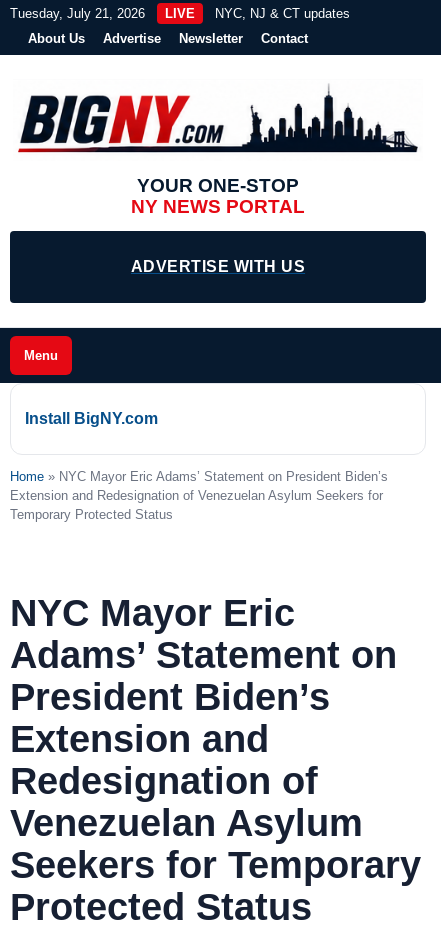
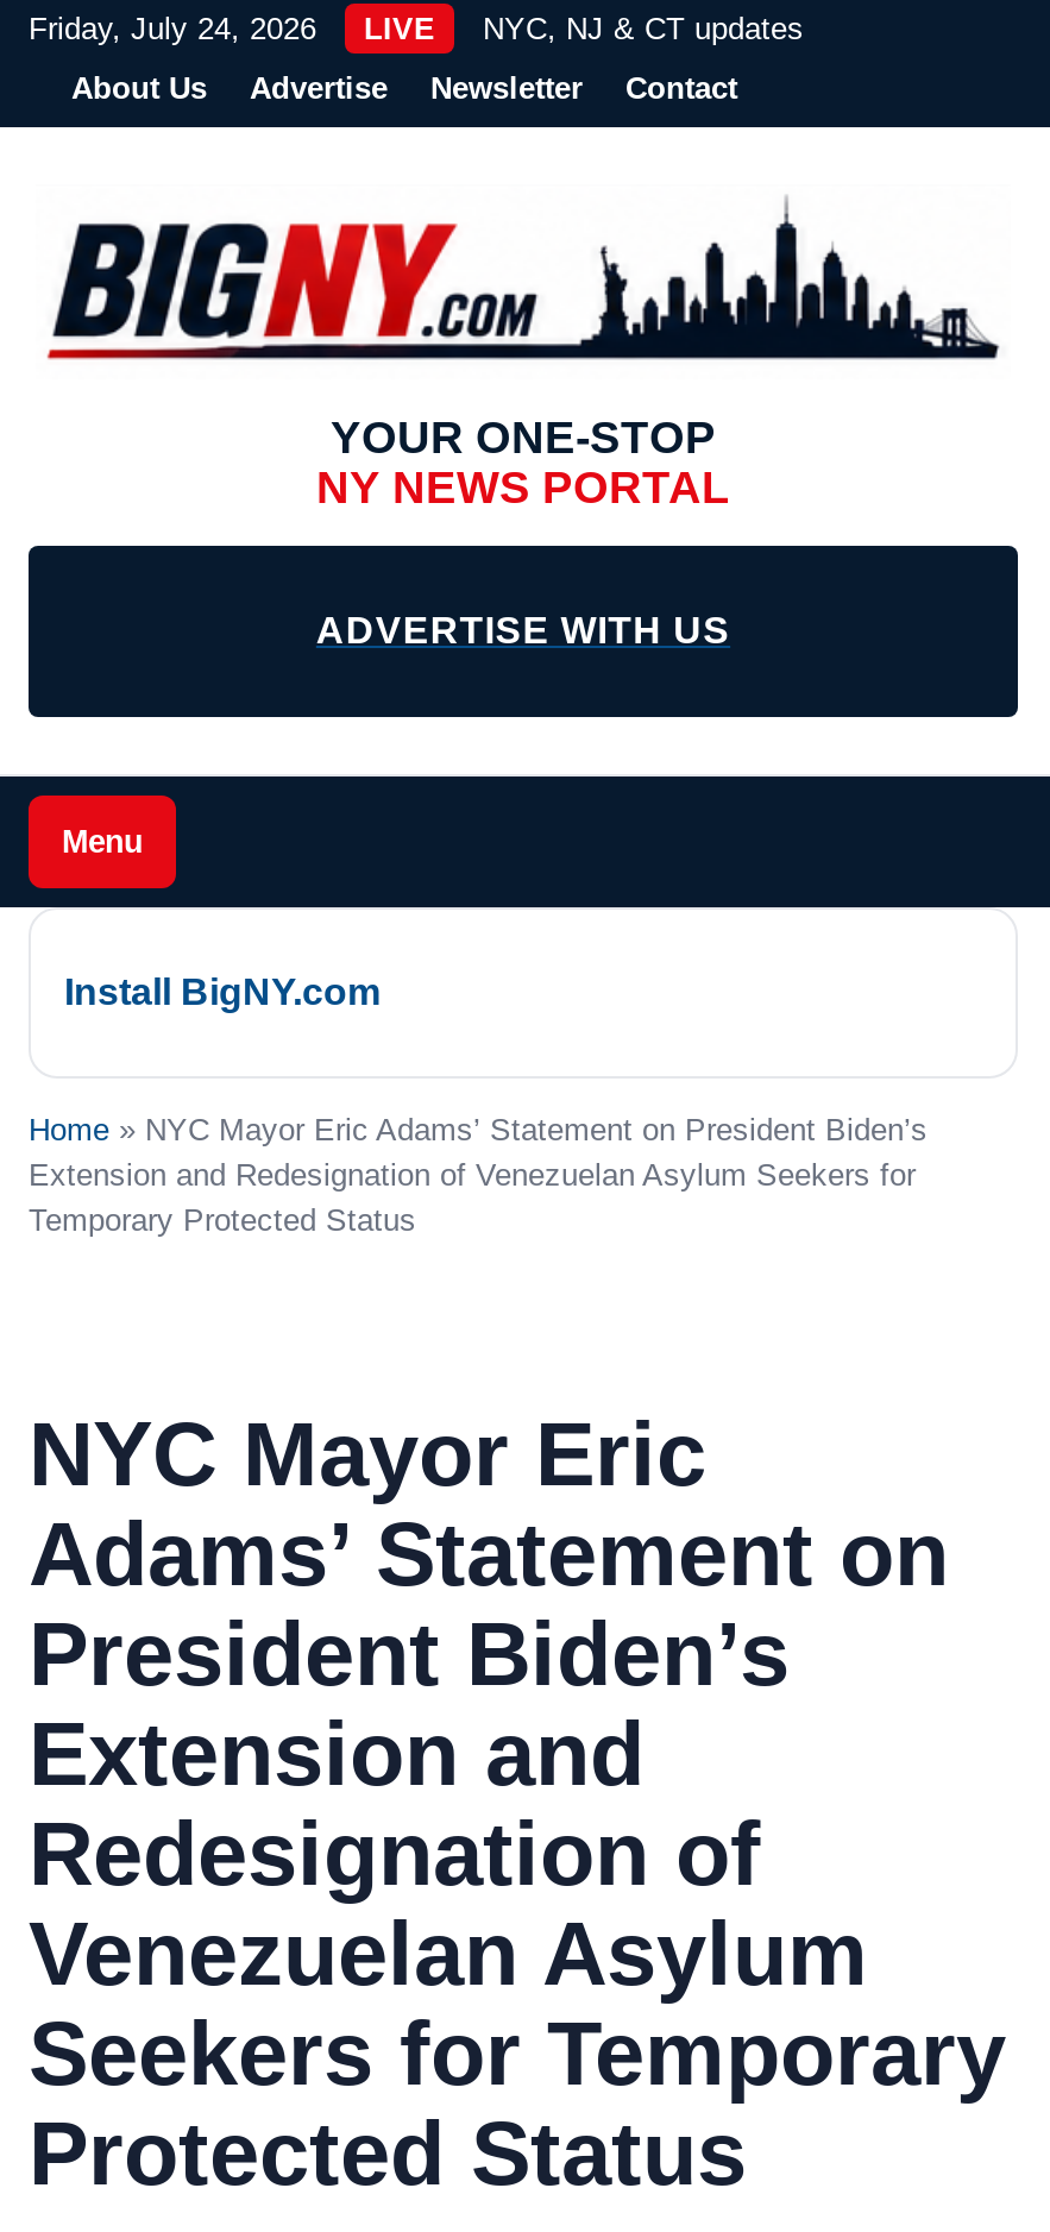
- Tuesday, July 21, 2026 LIVE NYC, NJ & CT updates
+ Friday, July 24, 2026 LIVE NYC, NJ & CT updates
